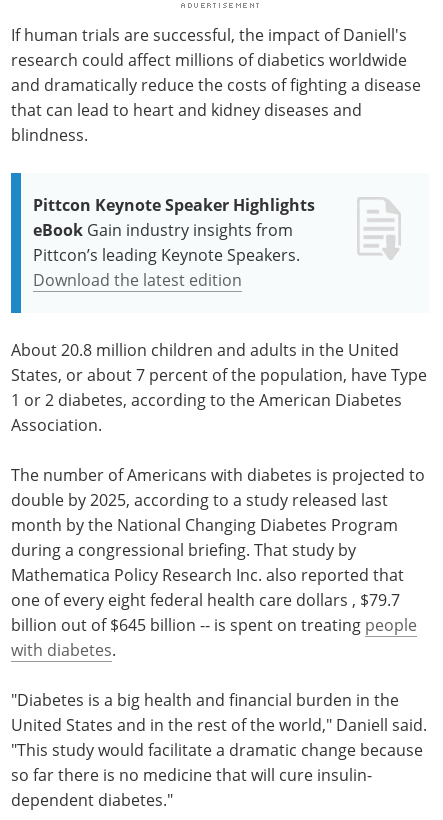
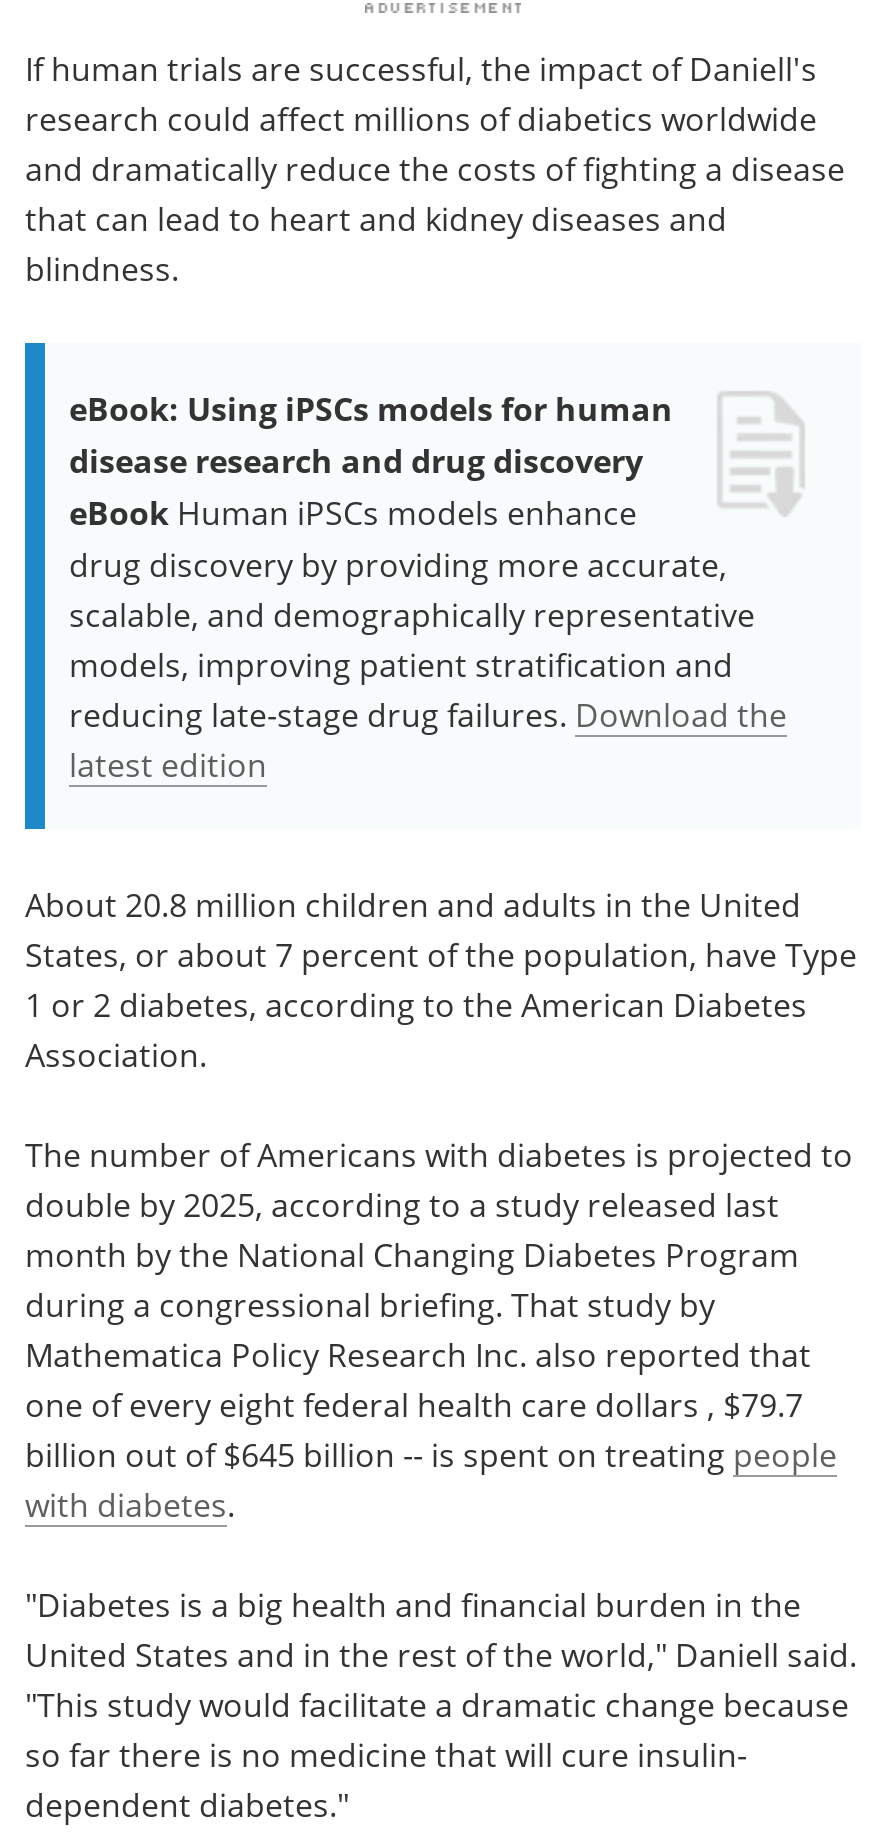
- Pittcon Keynote Speaker Highlights
- eBook Gain industry insights from
- Pittcon’s leading Keynote Speakers.
- Download the latest edition
+ eBook: Using iPSCs models for human
+ disease research and drug discovery
+ eBook Human iPSCs models enhance
+ drug discovery by providing more accurate,
+ scalable, and demographically representative
+ models, improving patient stratification and
+ reducing late-stage drug failures. Download the
+ latest edition
